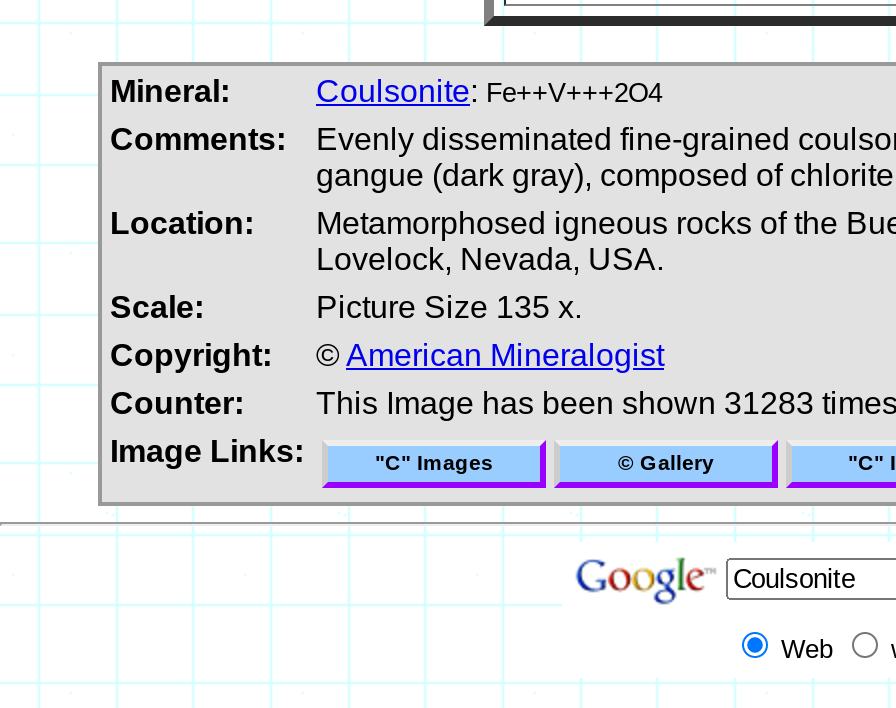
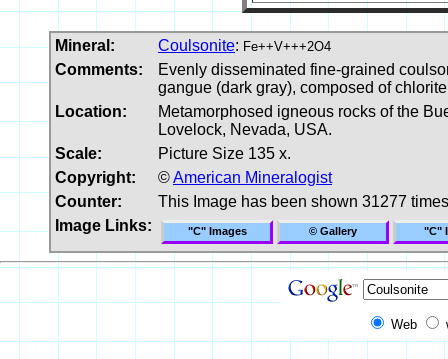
- This Image has been shown 31283 times
+ This Image has been shown 31277 times
